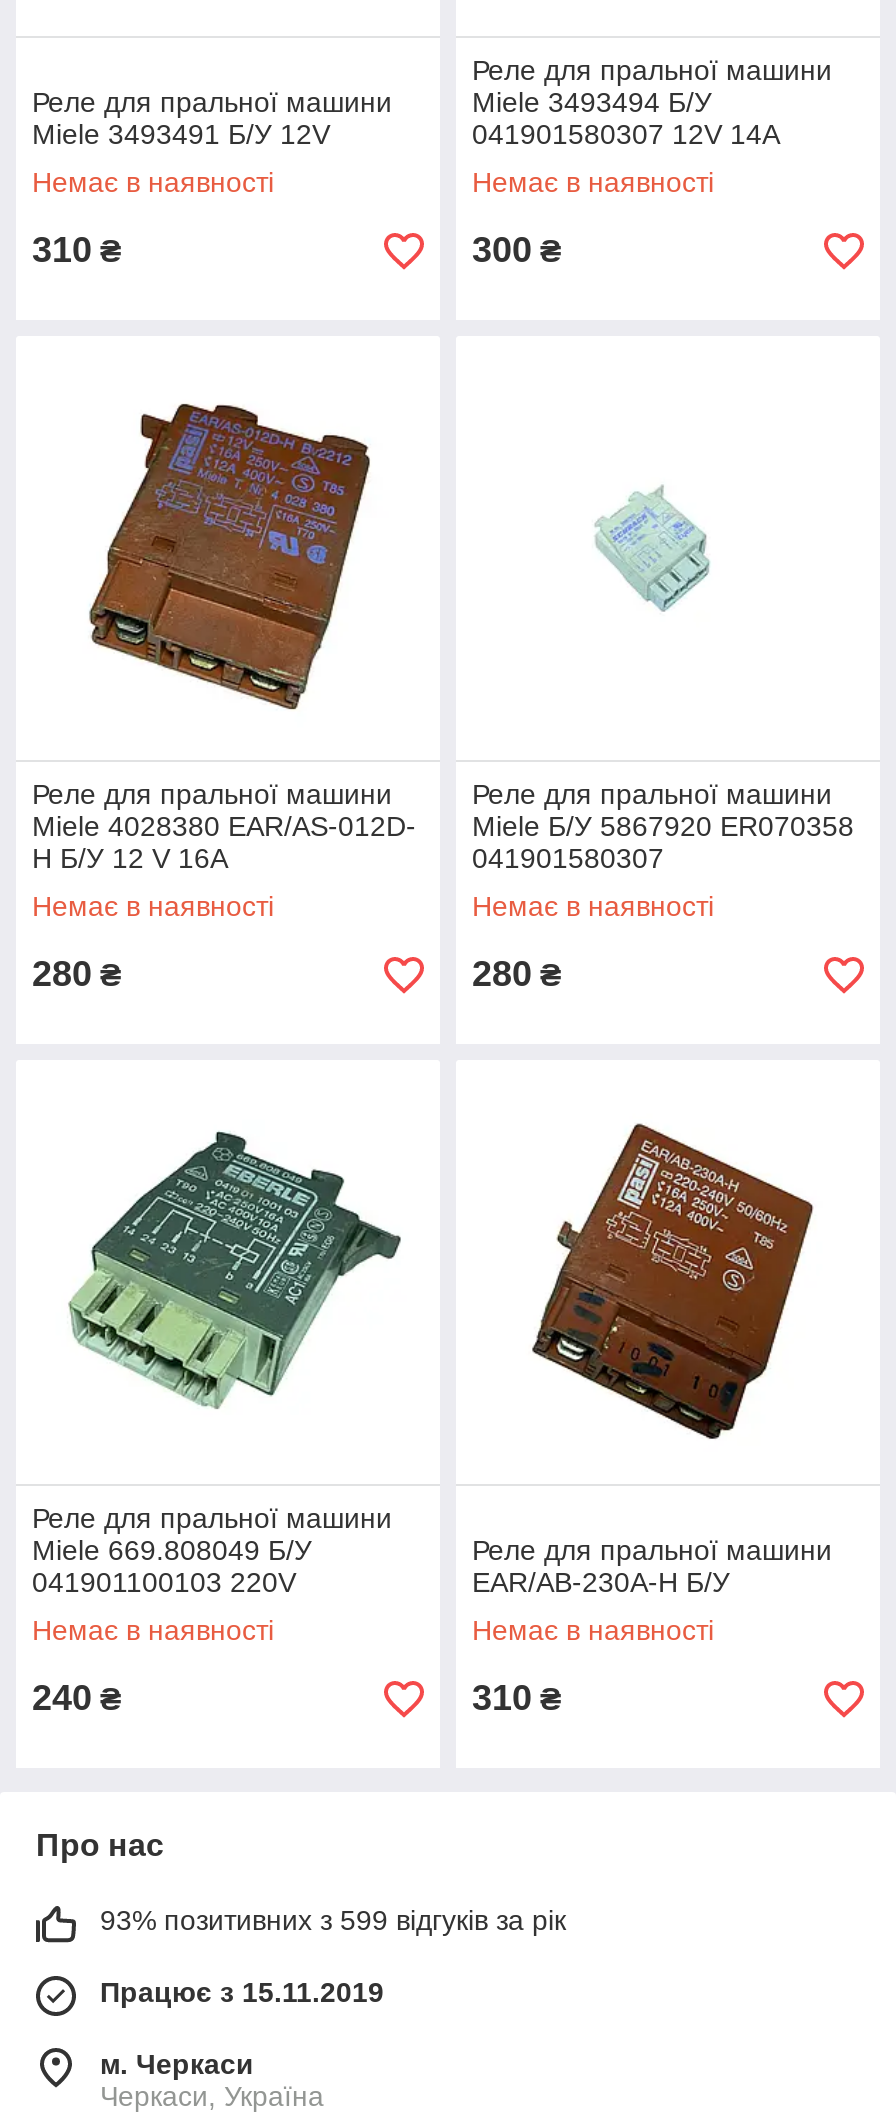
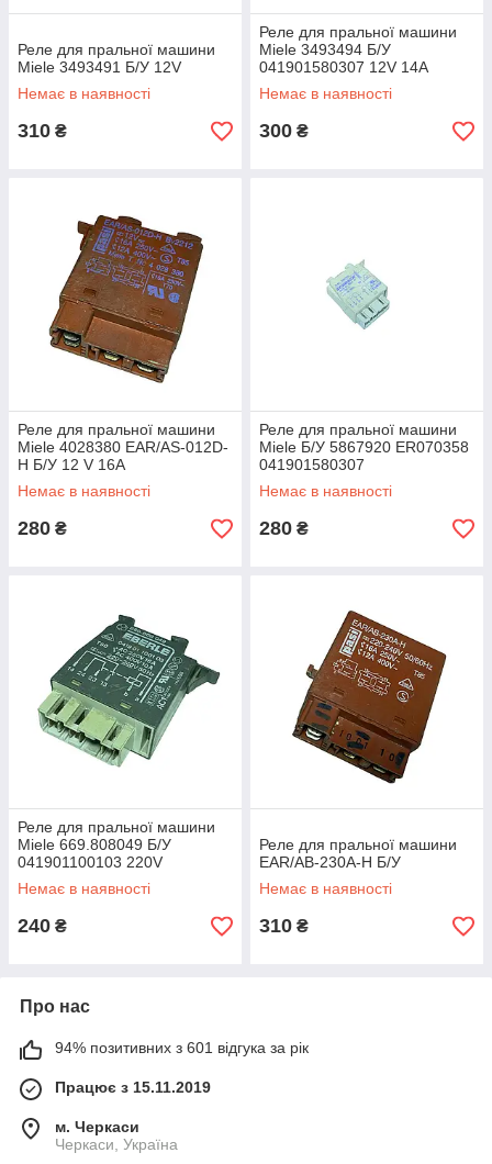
- 93% позитивних з 599 відгуків за рік
+ 94% позитивних з 601 відгука за рік
